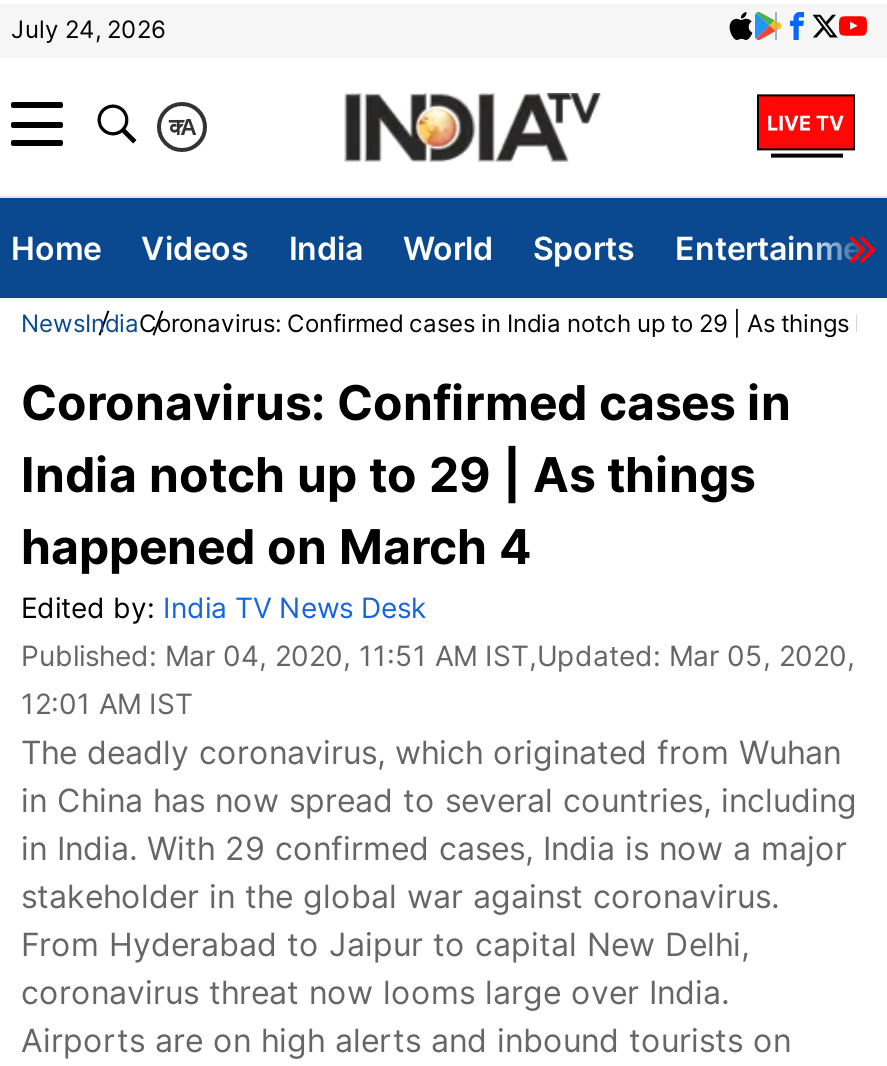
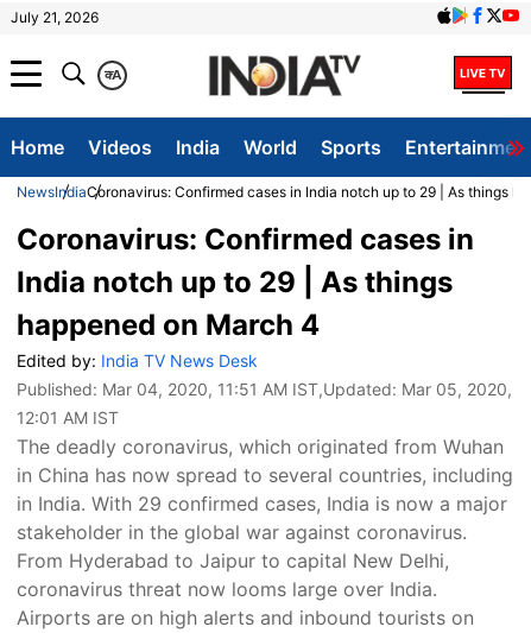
- July 24, 2026
+ July 21, 2026
